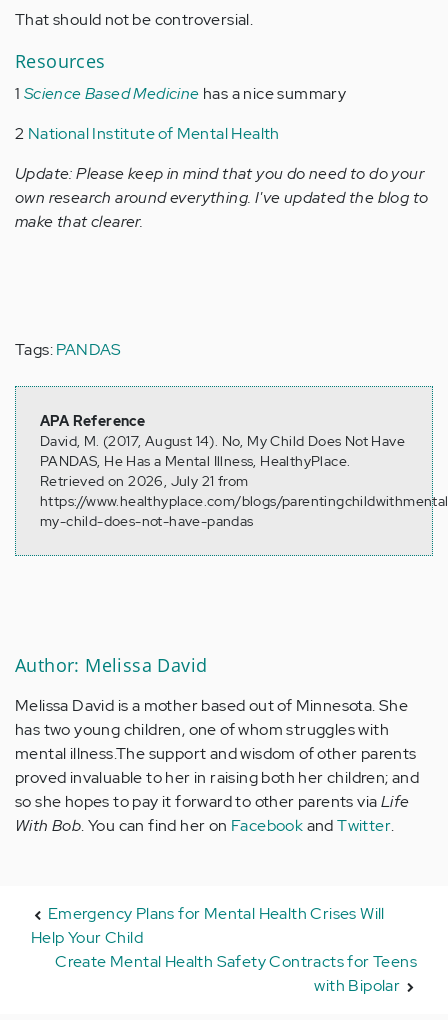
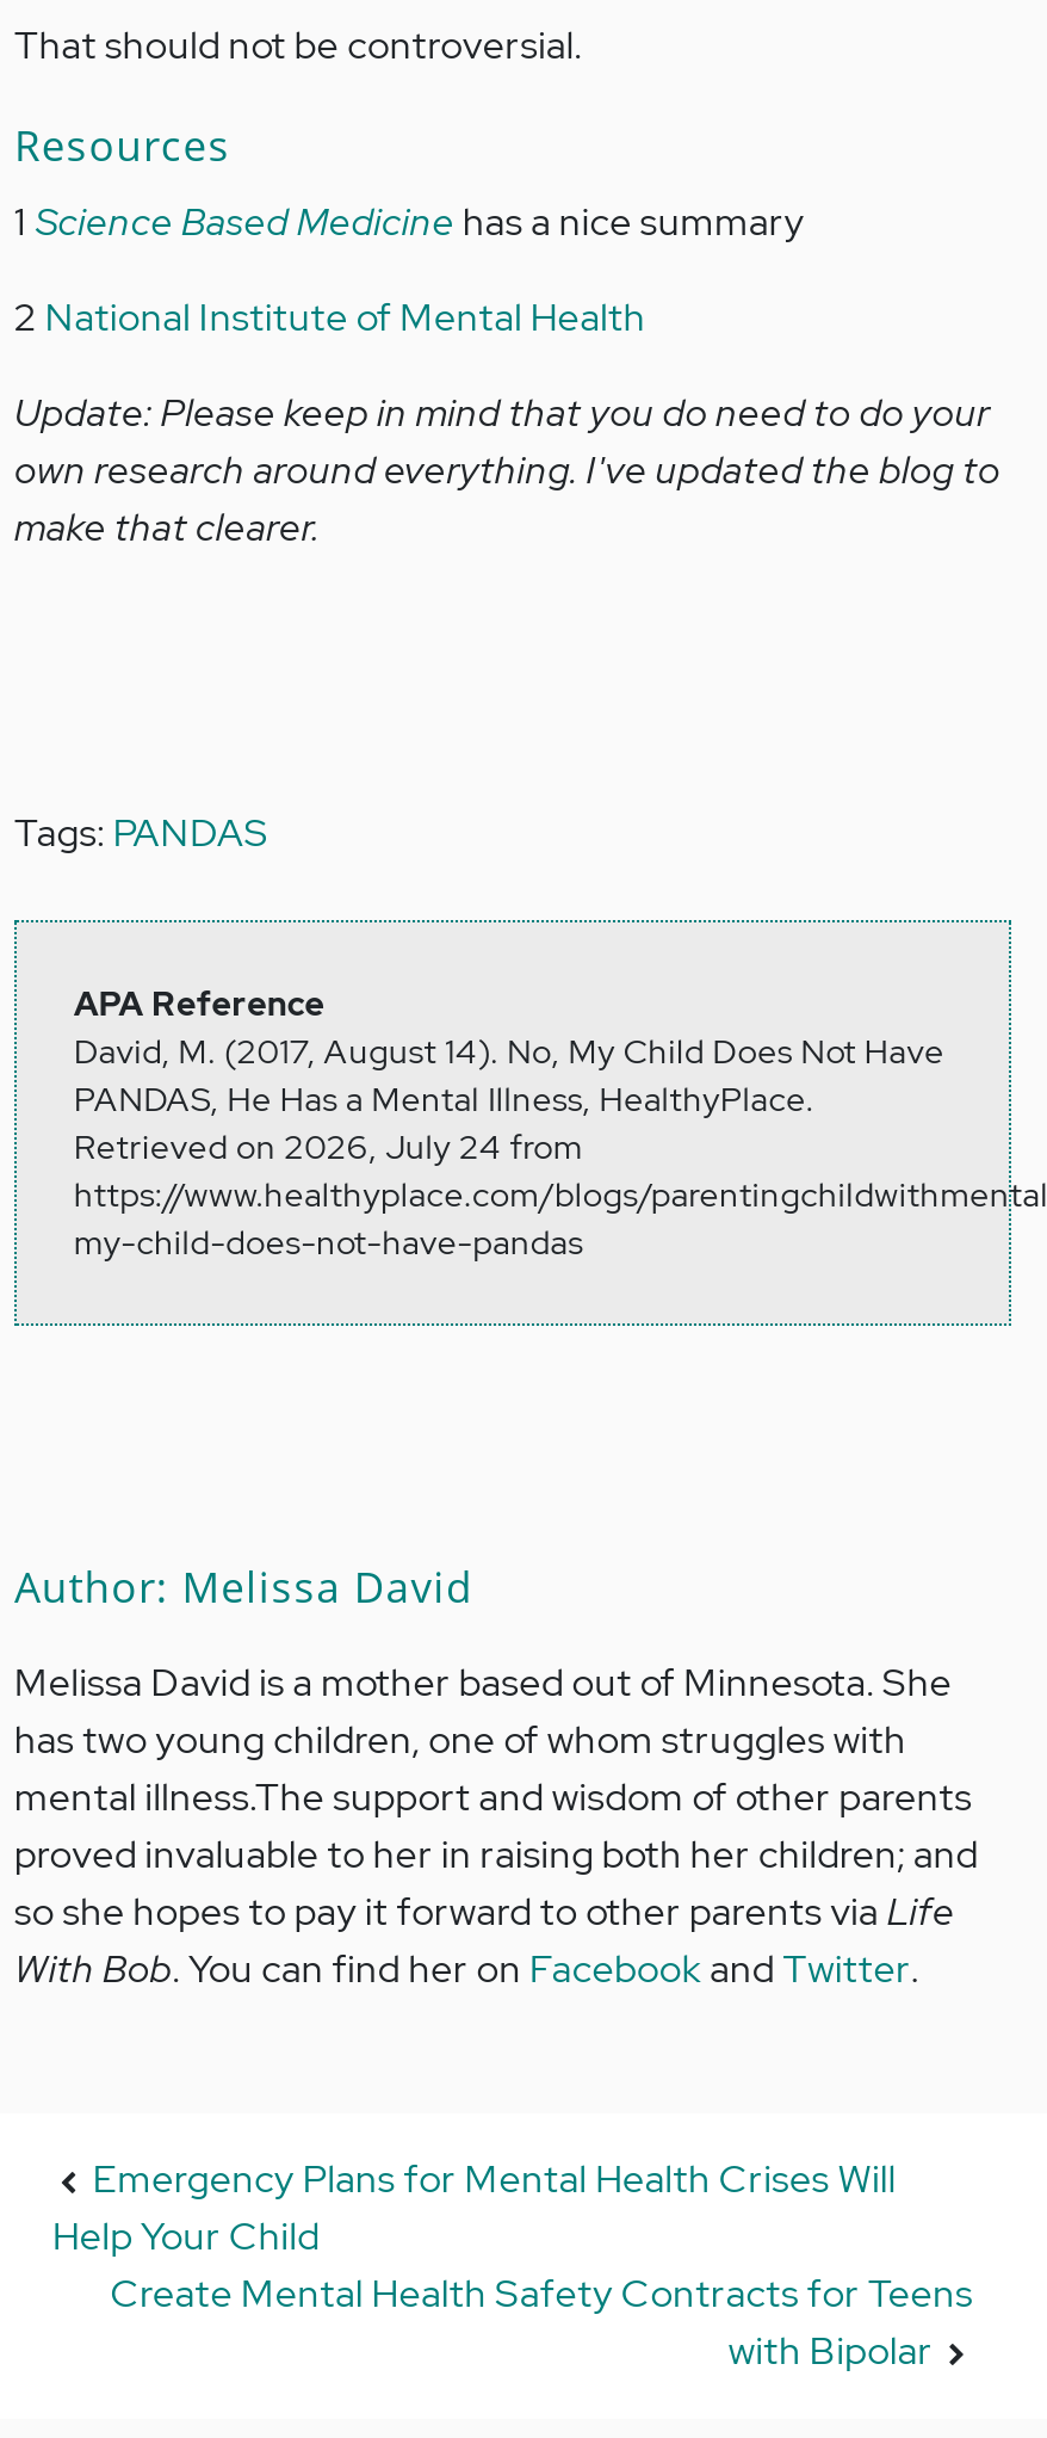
- Retrieved on 2026, July 21 from
+ Retrieved on 2026, July 24 from
